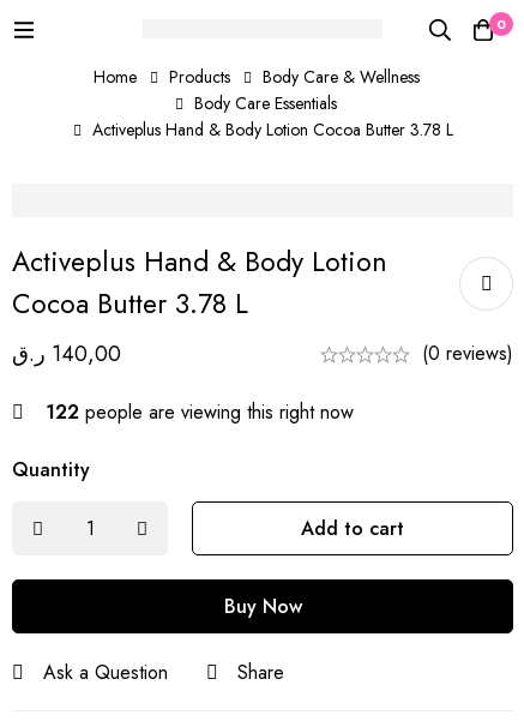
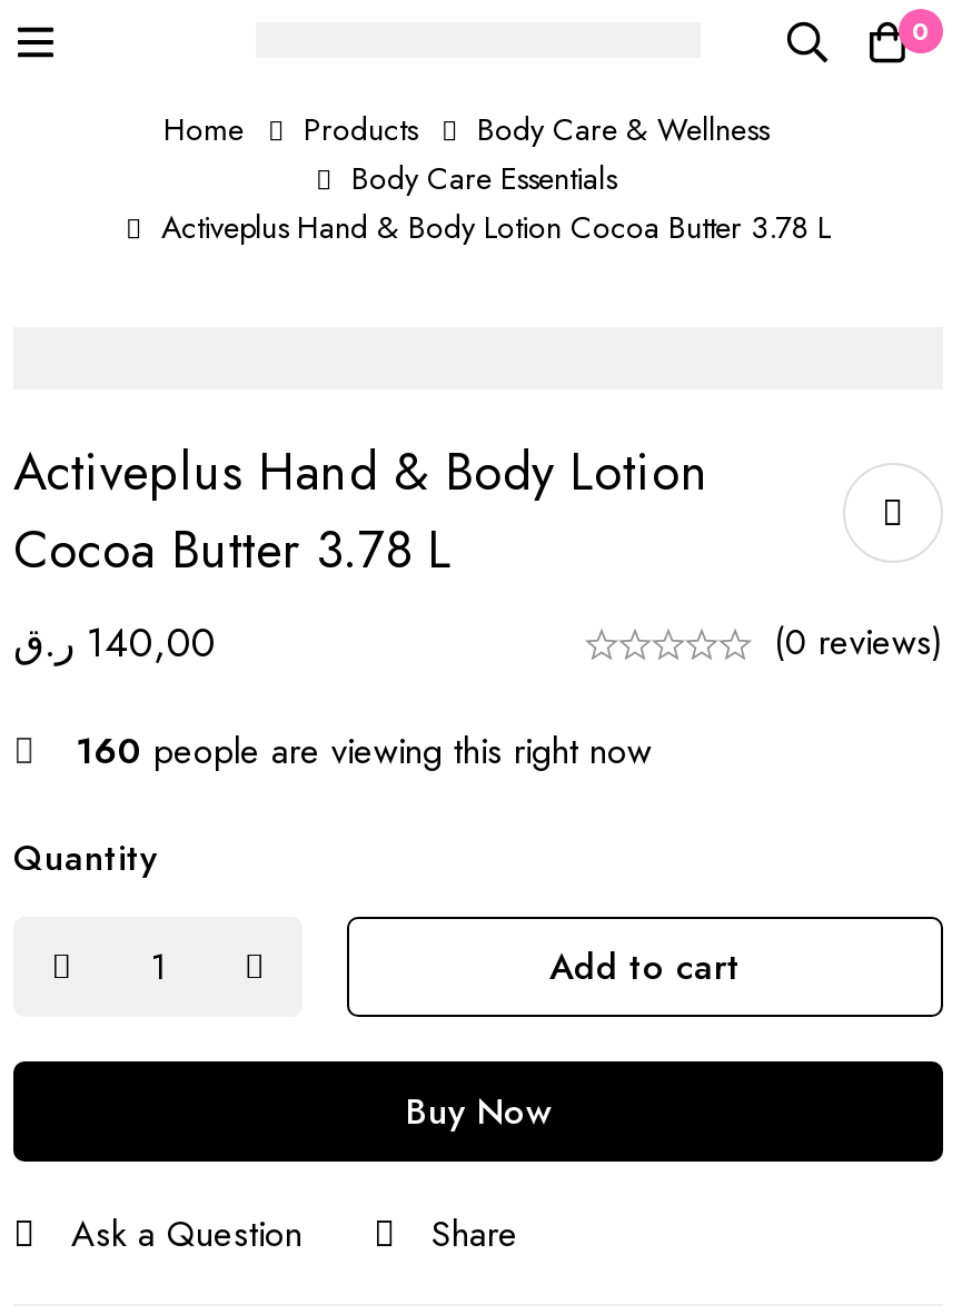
- 122 people are viewing this right now
+ 160 people are viewing this right now
